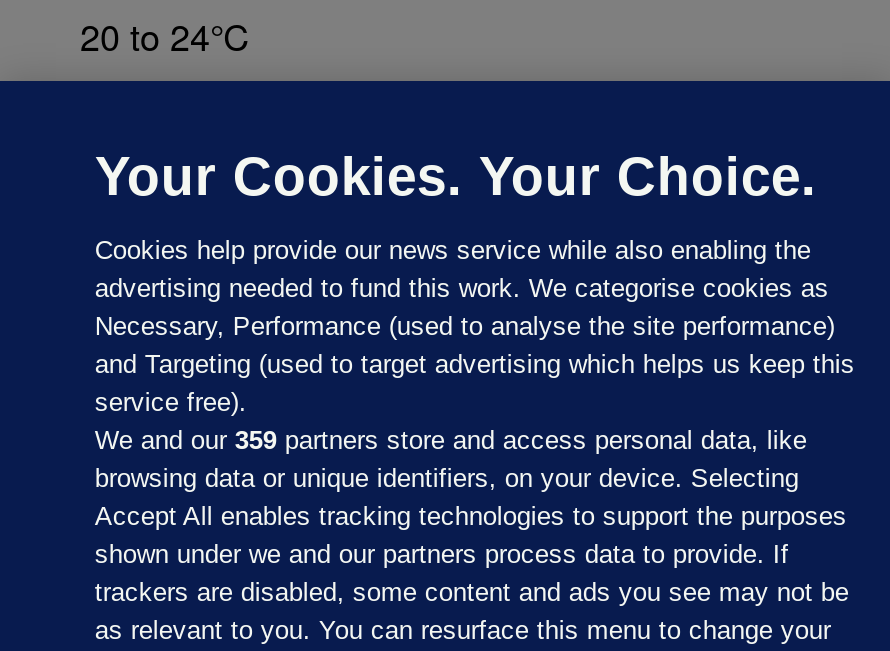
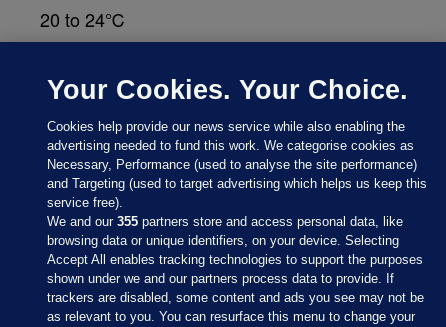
- We and our 359 partners store and access personal data, like
+ We and our 355 partners store and access personal data, like
